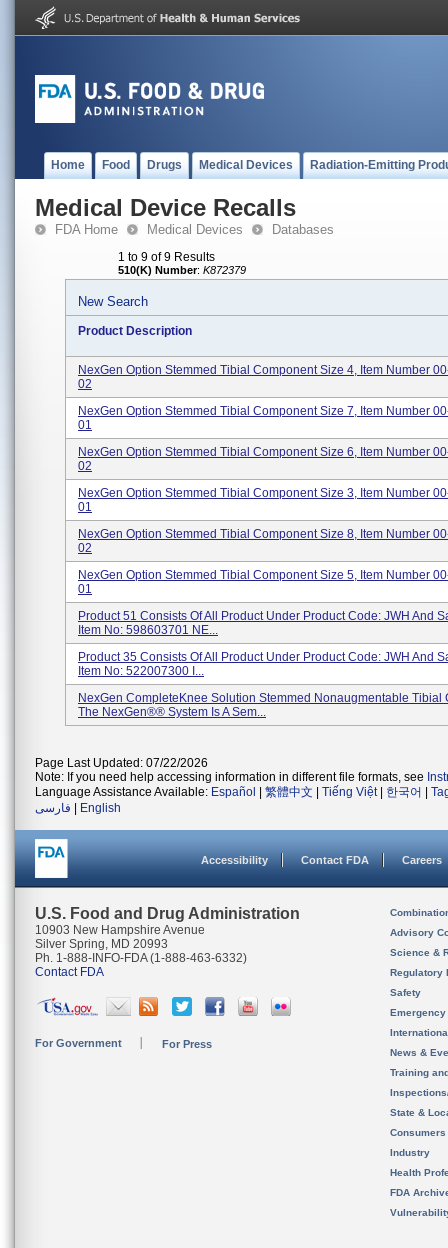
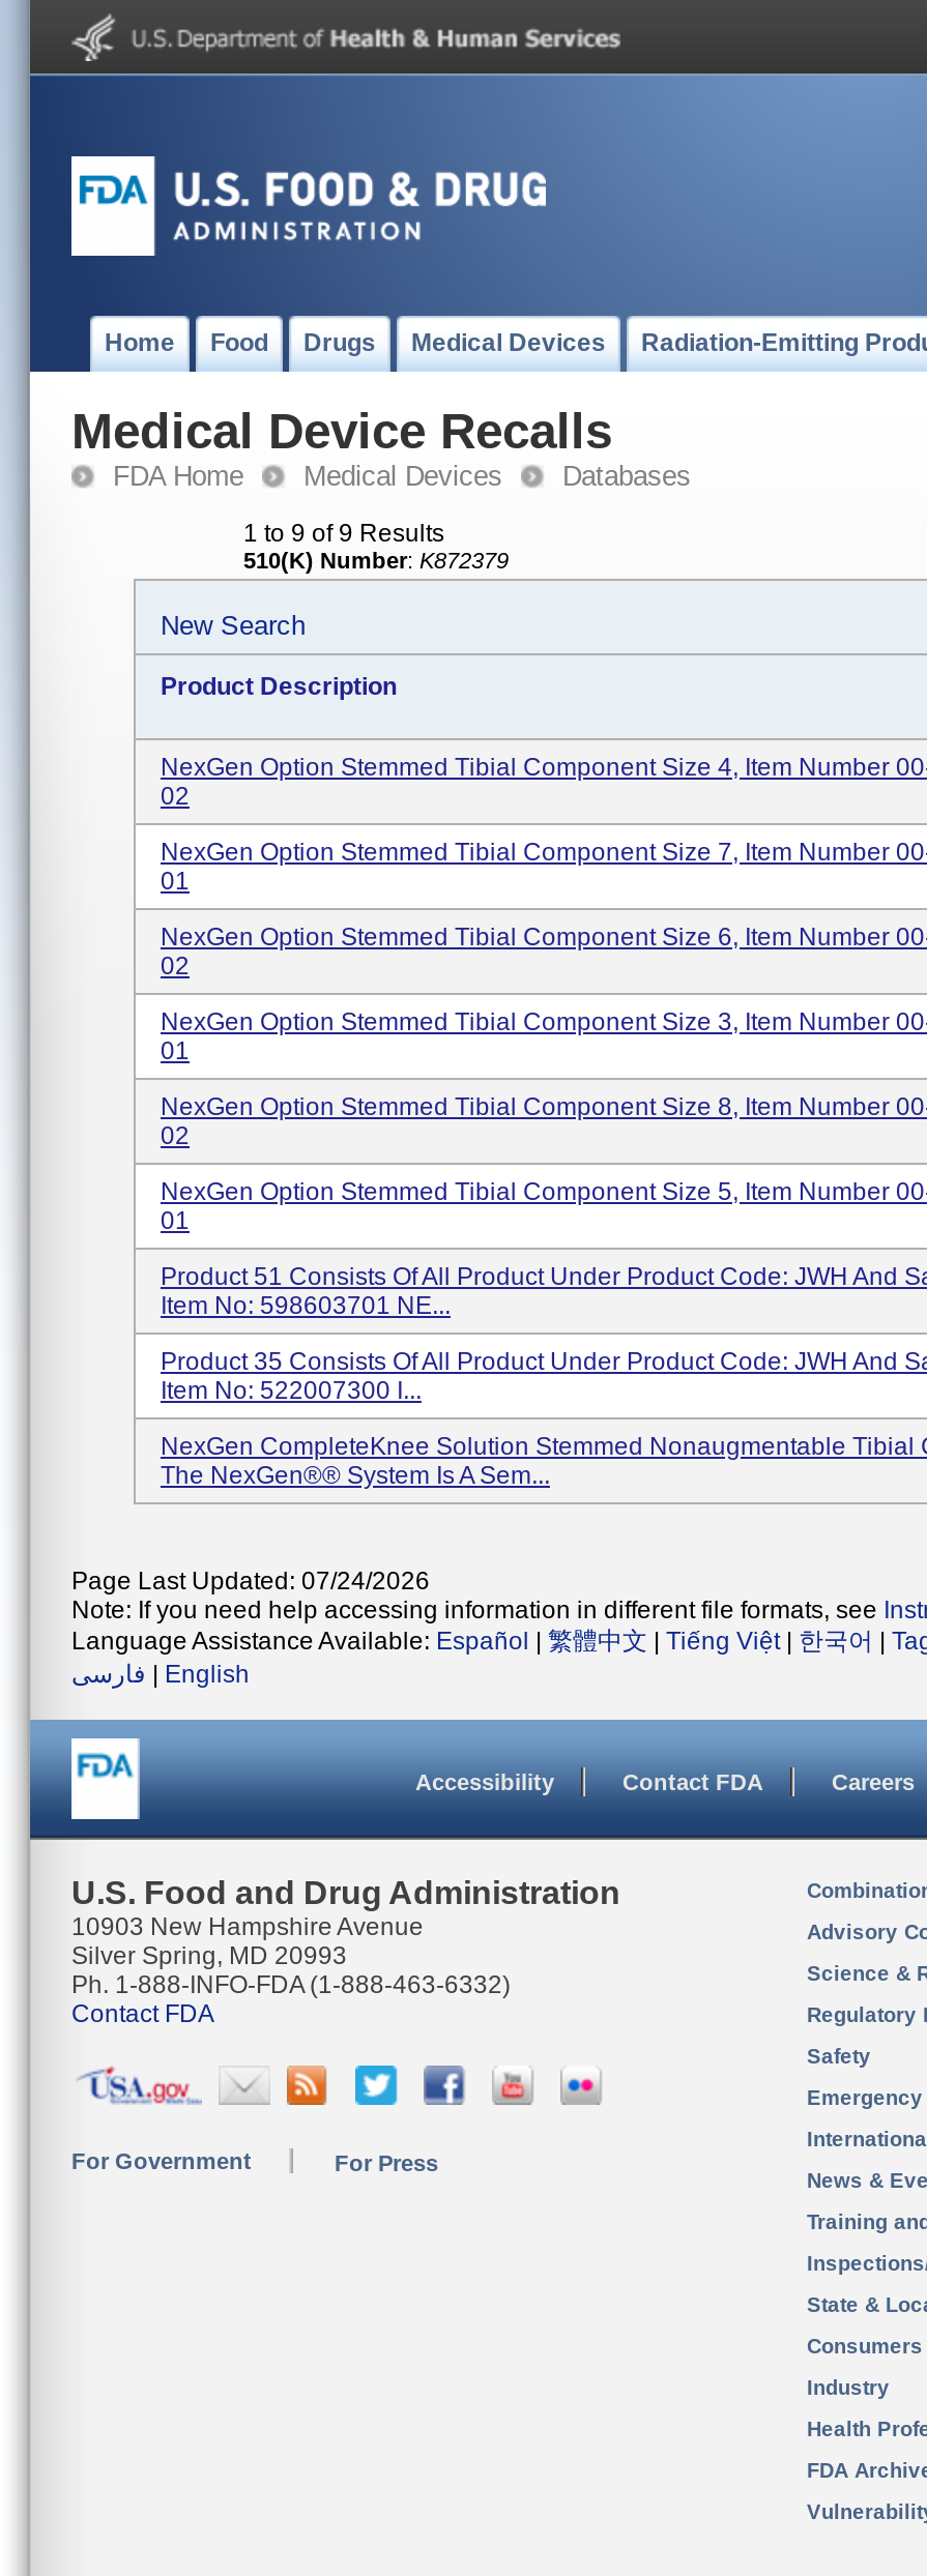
- Page Last Updated: 07/22/2026
+ Page Last Updated: 07/24/2026
